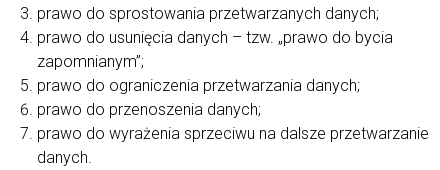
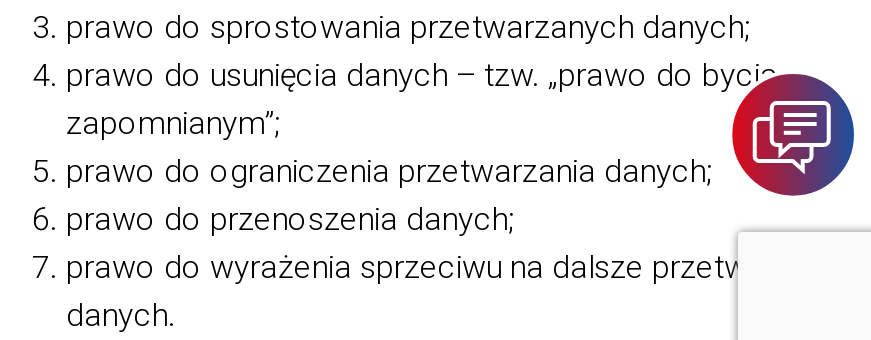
+ [image]
